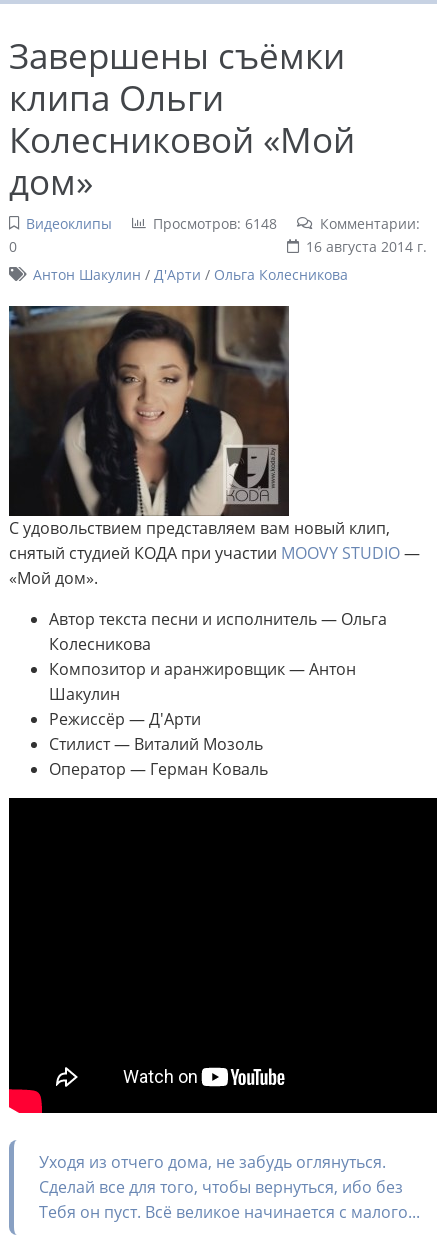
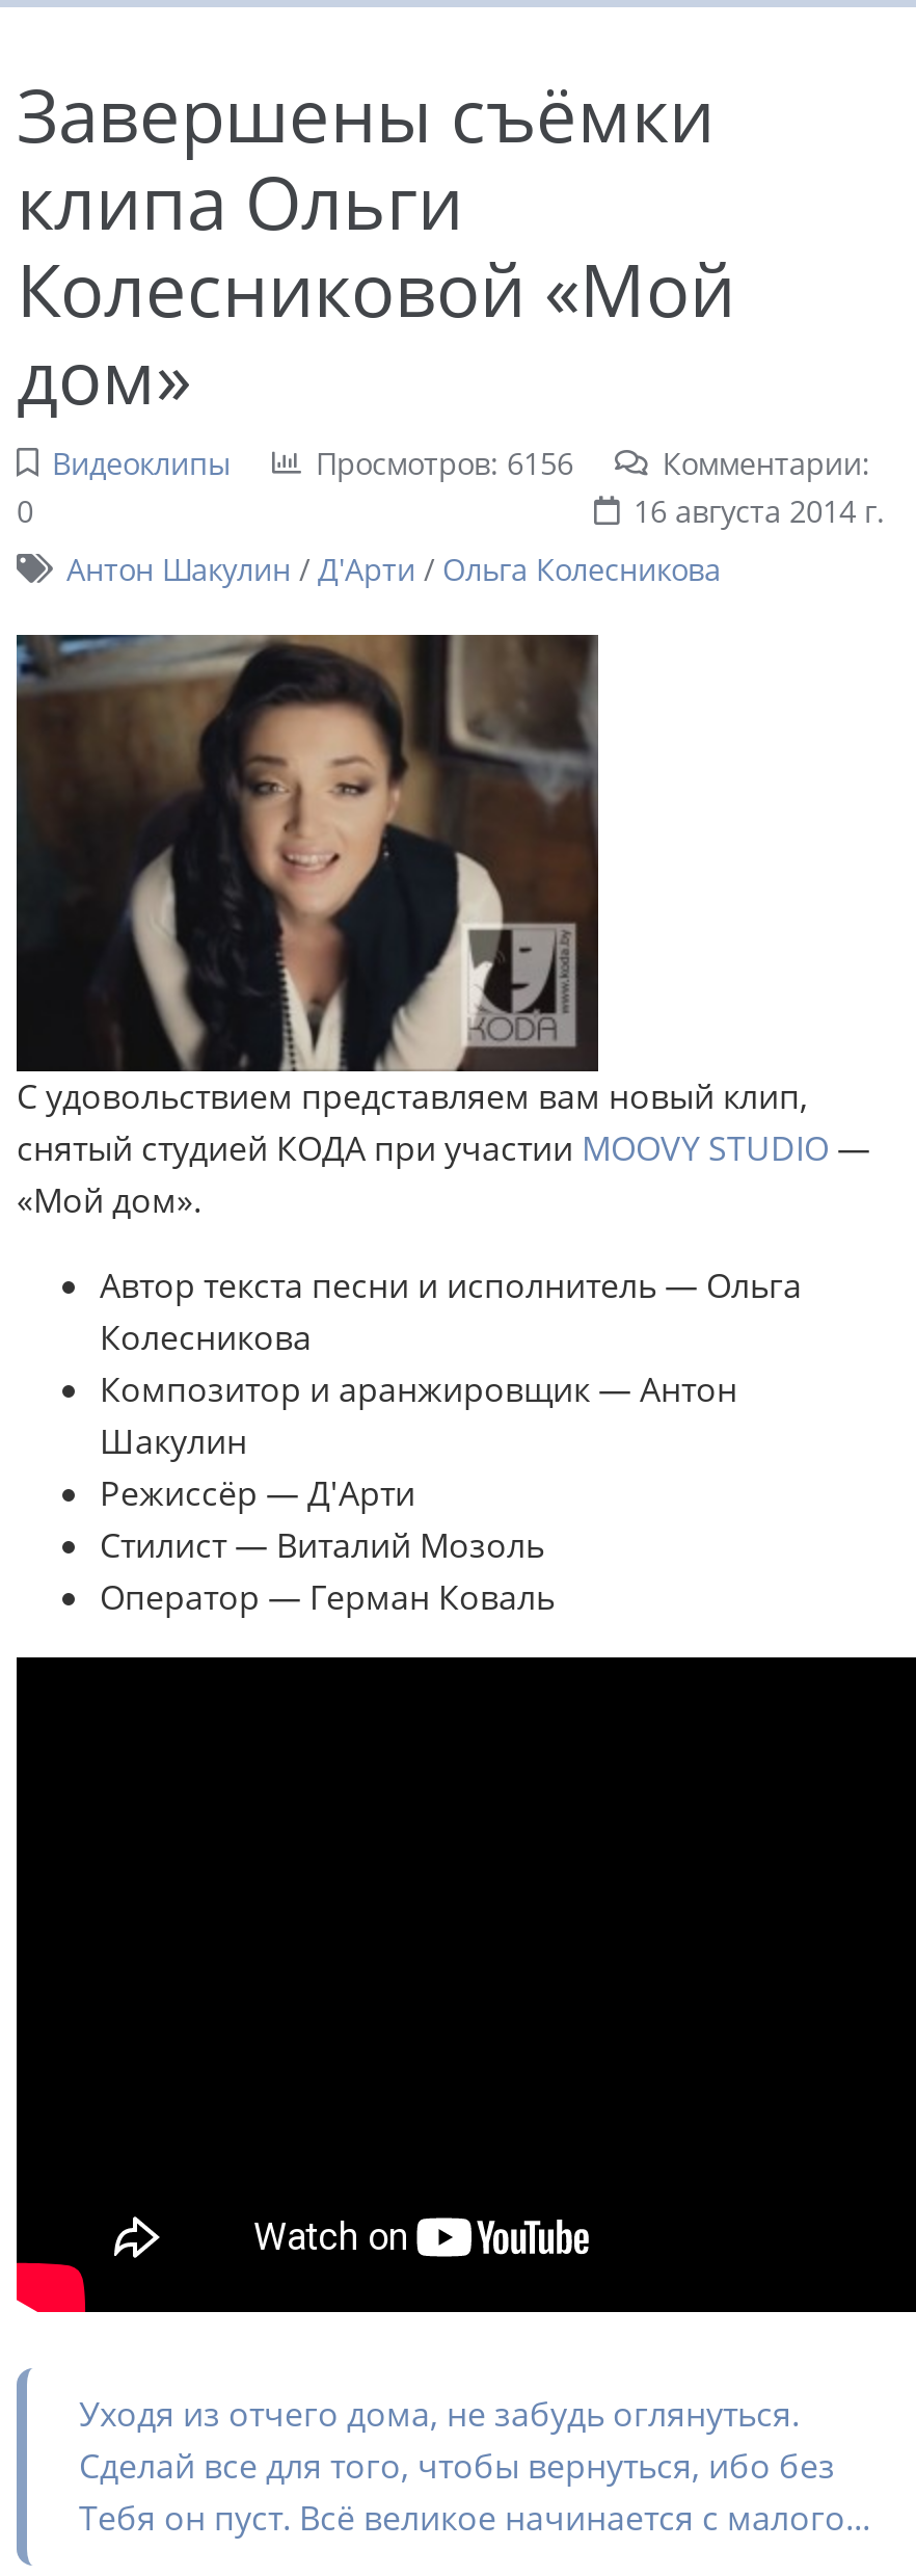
- Просмотров: 6148
+ Просмотров: 6156
